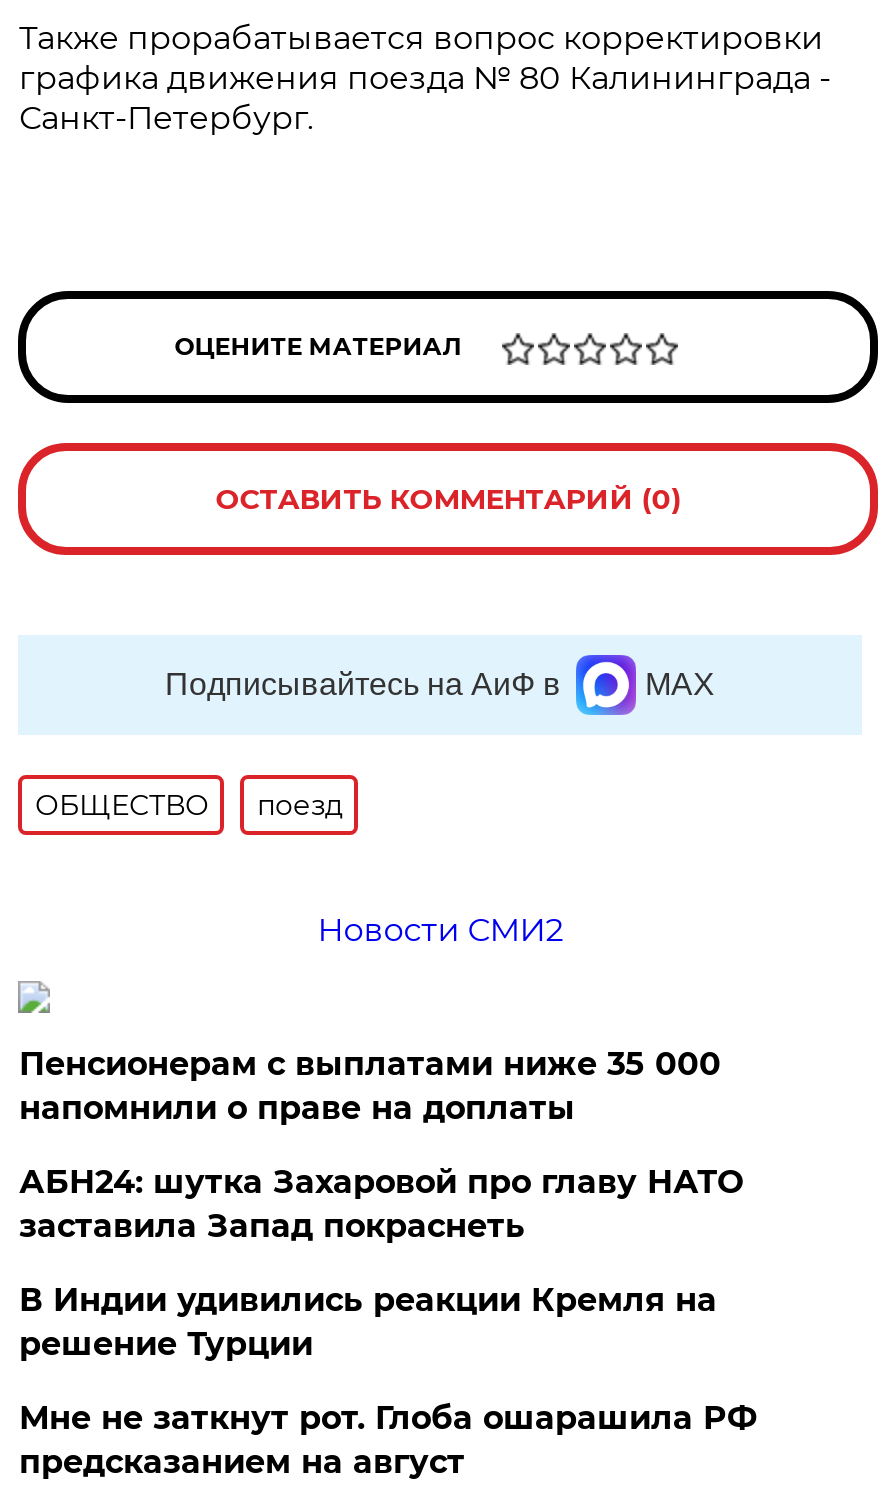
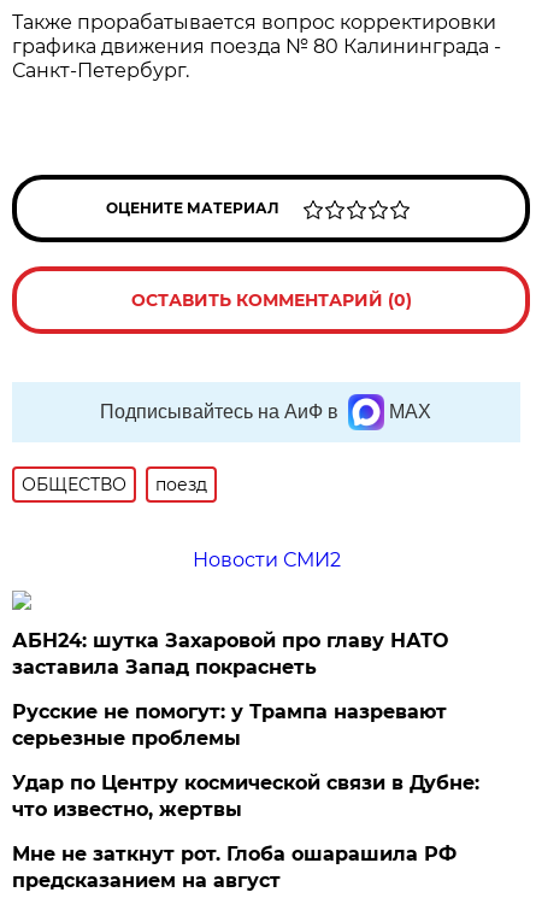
- Пенсионерам с выплатами ниже 35 000
- напомнили о праве на доплаты

moved up: АБН24: шутка Захаровой про главу НАТО | заставила Запад покраснеть

- В Индии удивились реакции Кремля на
- решение Турции
+ Русские не помогут: у Трампа назревают
+ серьезные проблемы
+ Удар по Центру космической связи в Дубне:
+ что известно, жертвы
